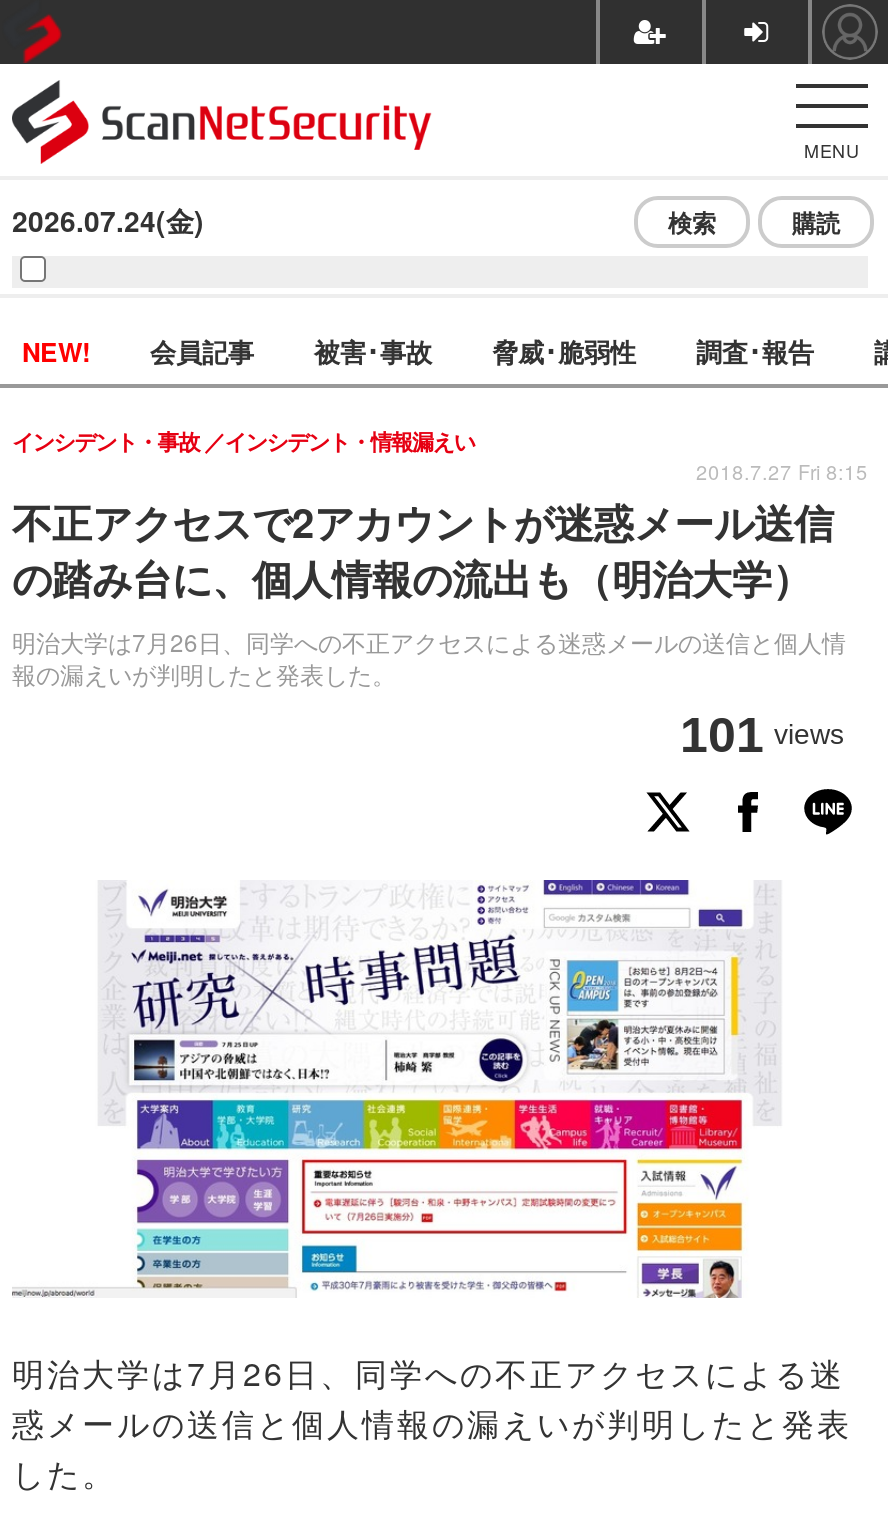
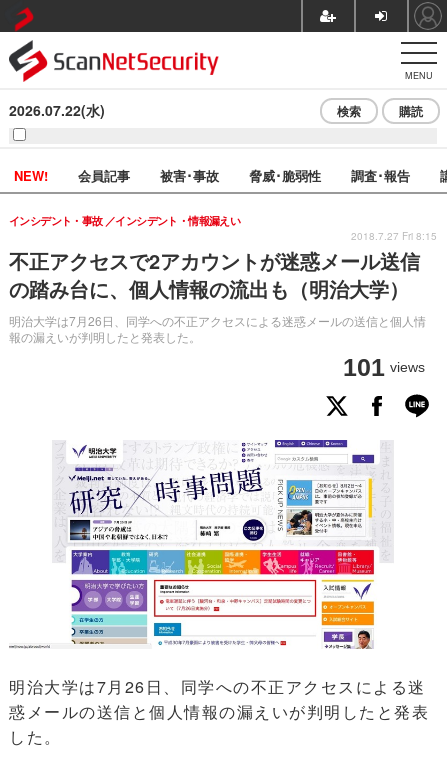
- 2026.07.24(金)
+ 2026.07.22(水)
